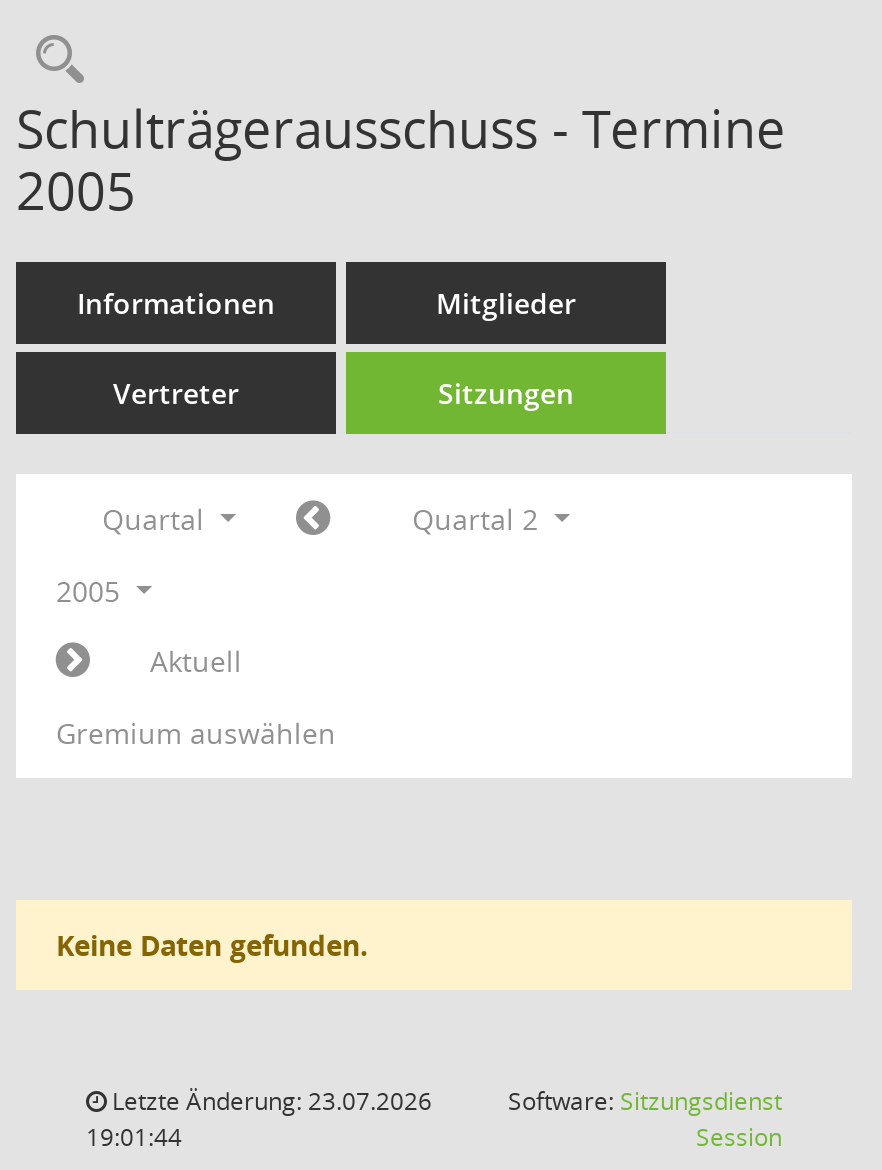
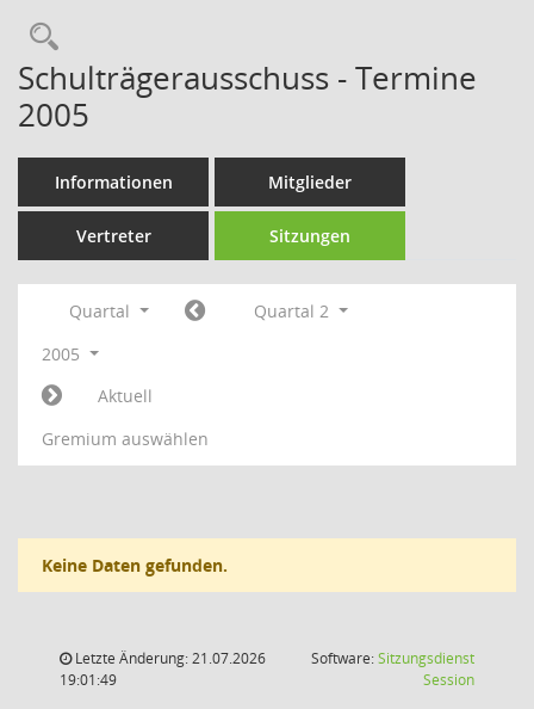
- Letzte Änderung: 23.07.2026
+ Letzte Änderung: 21.07.2026

- 19:01:44
+ 19:01:49
